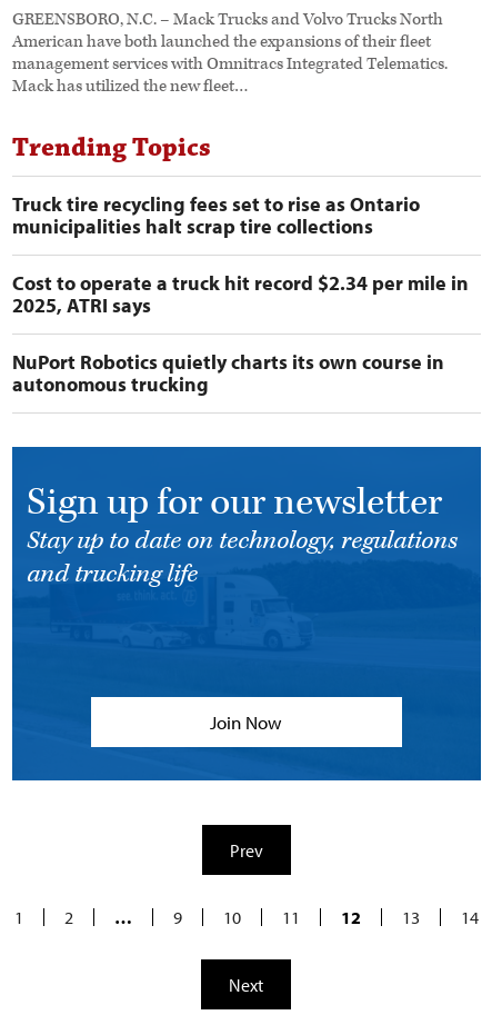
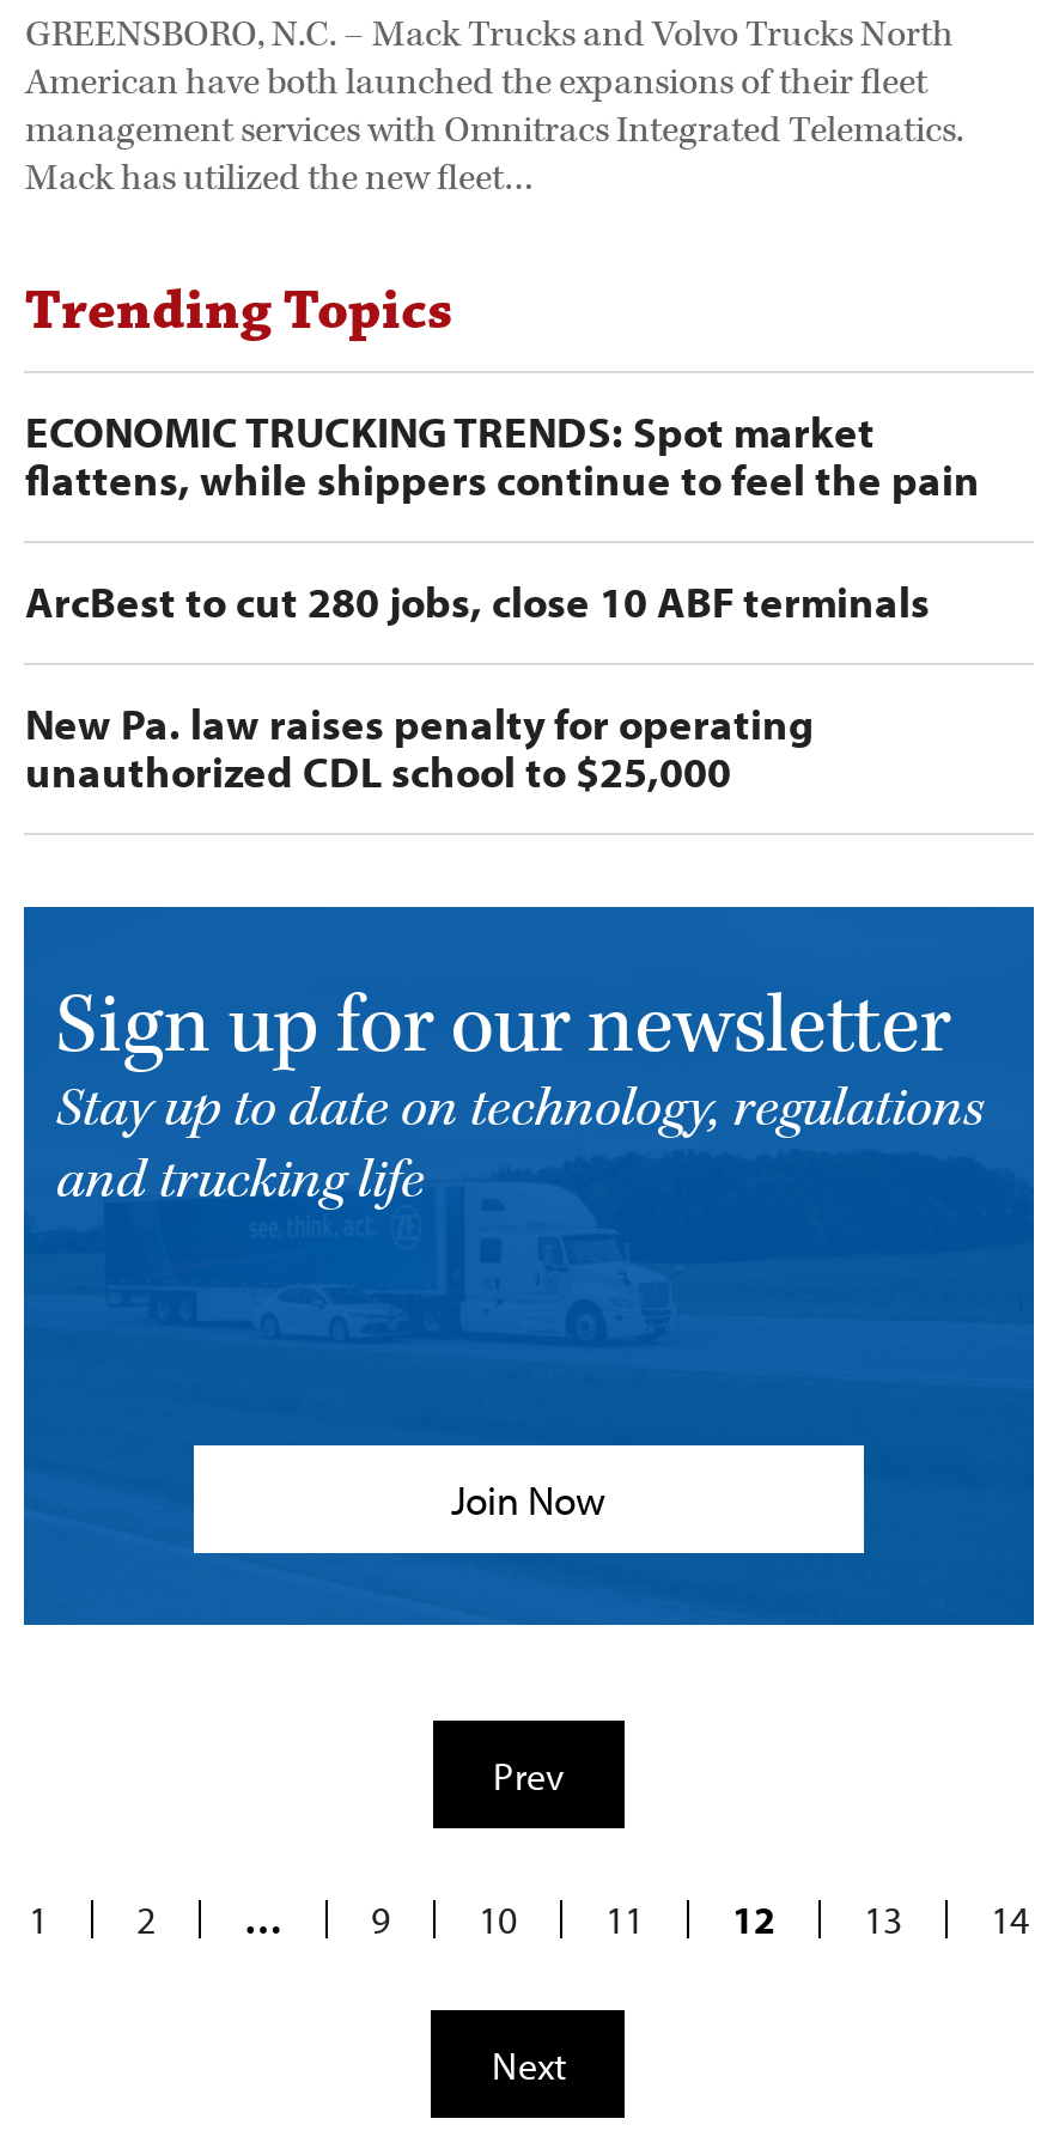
- Truck tire recycling fees set to rise as Ontario
- municipalities halt scrap tire collections
+ ECONOMIC TRUCKING TRENDS: Spot market
+ flattens, while shippers continue to feel the pain

- Cost to operate a truck hit record $2.34 per mile in
- 2025, ATRI says
+ ArcBest to cut 280 jobs, close 10 ABF terminals

- NuPort Robotics quietly charts its own course in
- autonomous trucking
+ New Pa. law raises penalty for operating
+ unauthorized CDL school to $25,000
